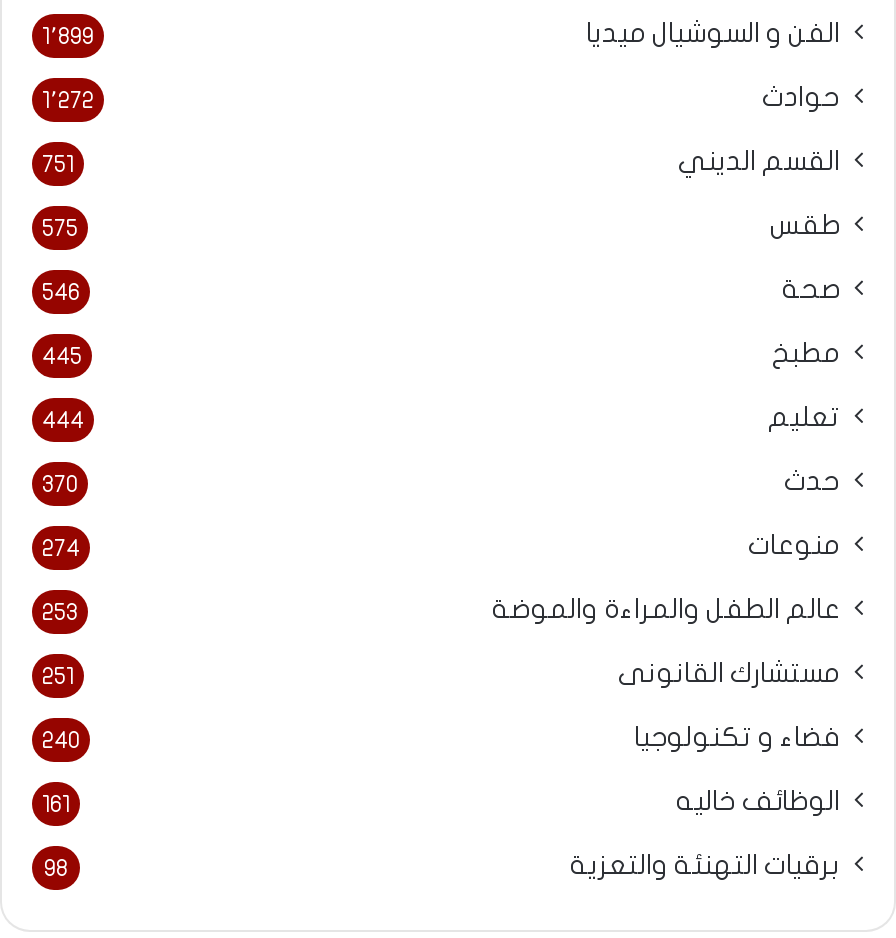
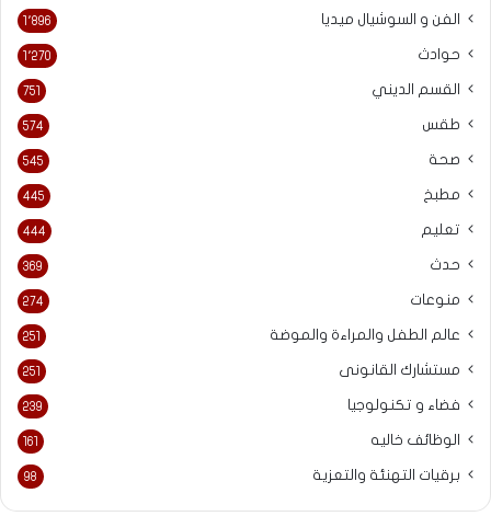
- 1٬899
+ 1٬896

- 1٬272
+ 1٬270

- 575
+ 574

- 546
+ 545

- 370
+ 369

- 253
+ 251

- 240
+ 239
